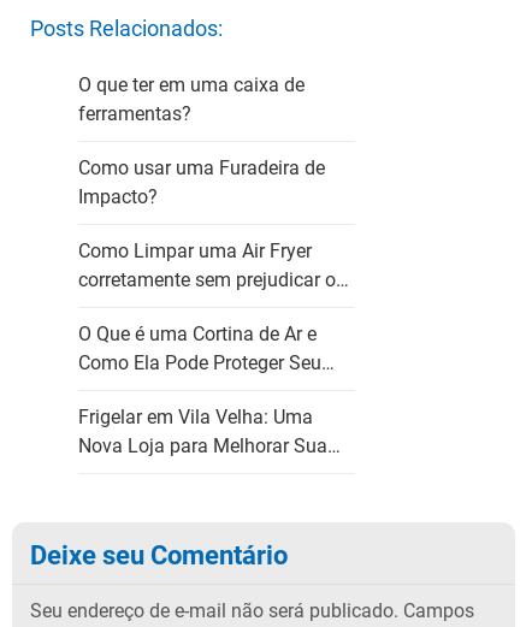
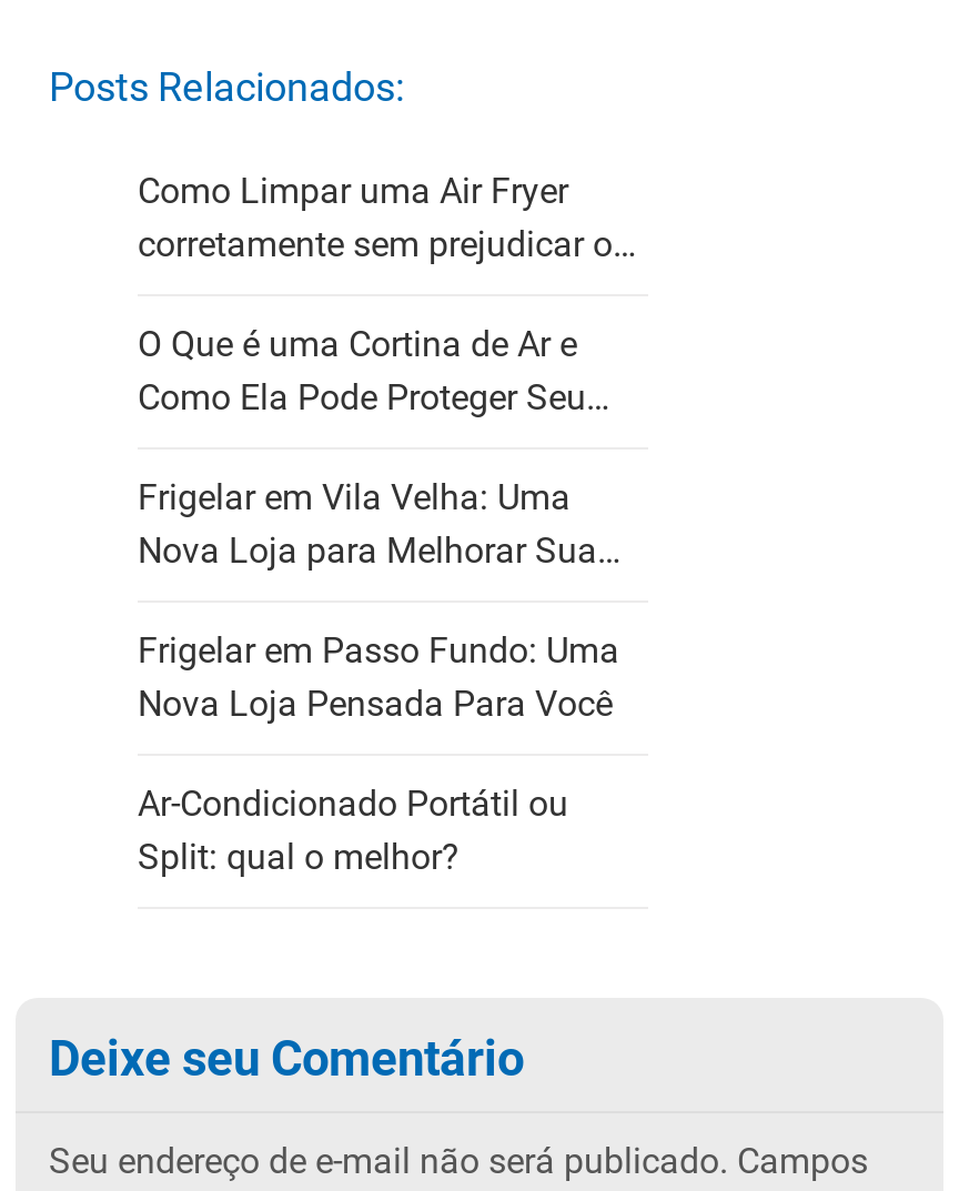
- O que ter em uma caixa de
- ferramentas?
- Como usar uma Furadeira de
- Impacto?

moved up: Como Limpar uma Air Fryer | corretamente sem prejudicar o… | O Que é uma Cortina de Ar e | Como Ela Pode Proteger Seu… | Frigelar em Vila Velha: Uma | Nova Loja para Melhorar Sua…

+ Frigelar em Passo Fundo: Uma
+ Nova Loja Pensada Para Você
+ Ar-Condicionado Portátil ou
+ Split: qual o melhor?
